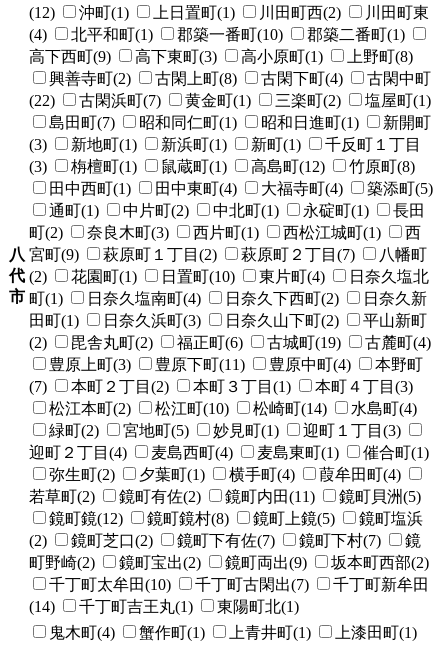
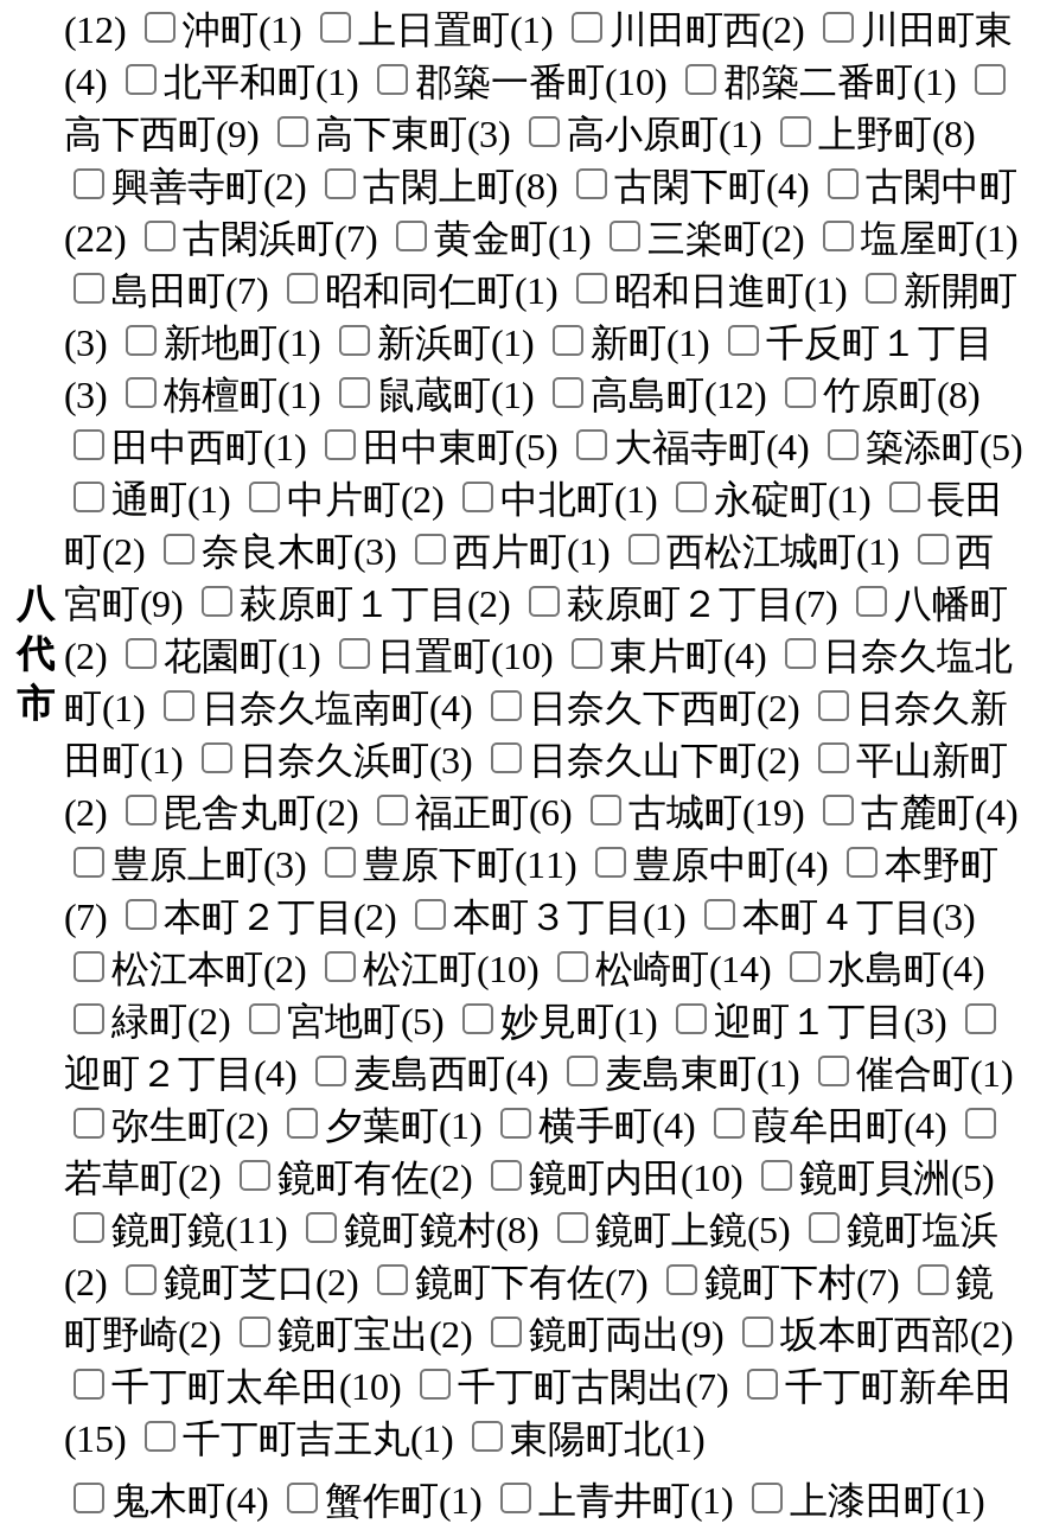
- 田中西町(1) 田中東町(4) 大福寺町(4) 築添町(5)
+ 田中西町(1) 田中東町(5) 大福寺町(4) 築添町(5)

- 若草町(2) 鏡町有佐(2) 鏡町内田(11) 鏡町貝洲(5)
+ 若草町(2) 鏡町有佐(2) 鏡町内田(10) 鏡町貝洲(5)

- 鏡町鏡(12) 鏡町鏡村(8) 鏡町上鏡(5) 鏡町塩浜
+ 鏡町鏡(11) 鏡町鏡村(8) 鏡町上鏡(5) 鏡町塩浜

- (14) 千丁町吉王丸(1) 東陽町北(1)
+ (15) 千丁町吉王丸(1) 東陽町北(1)
